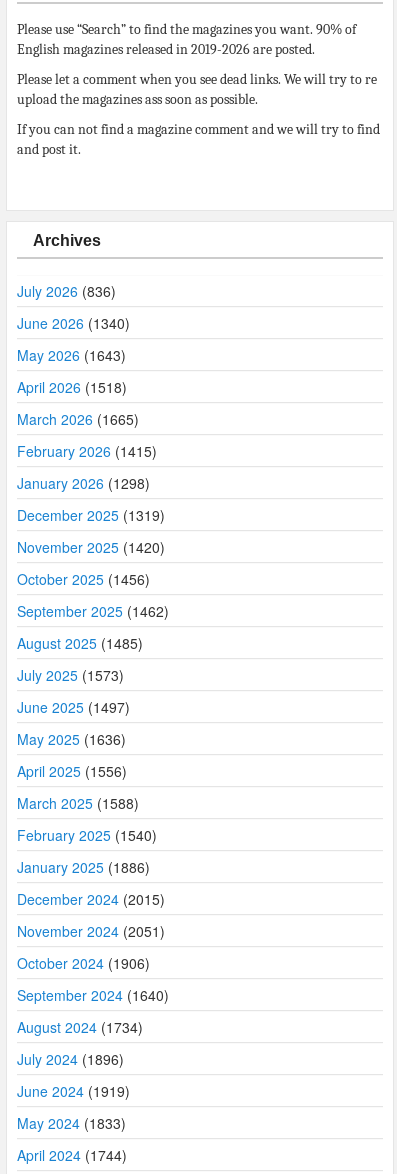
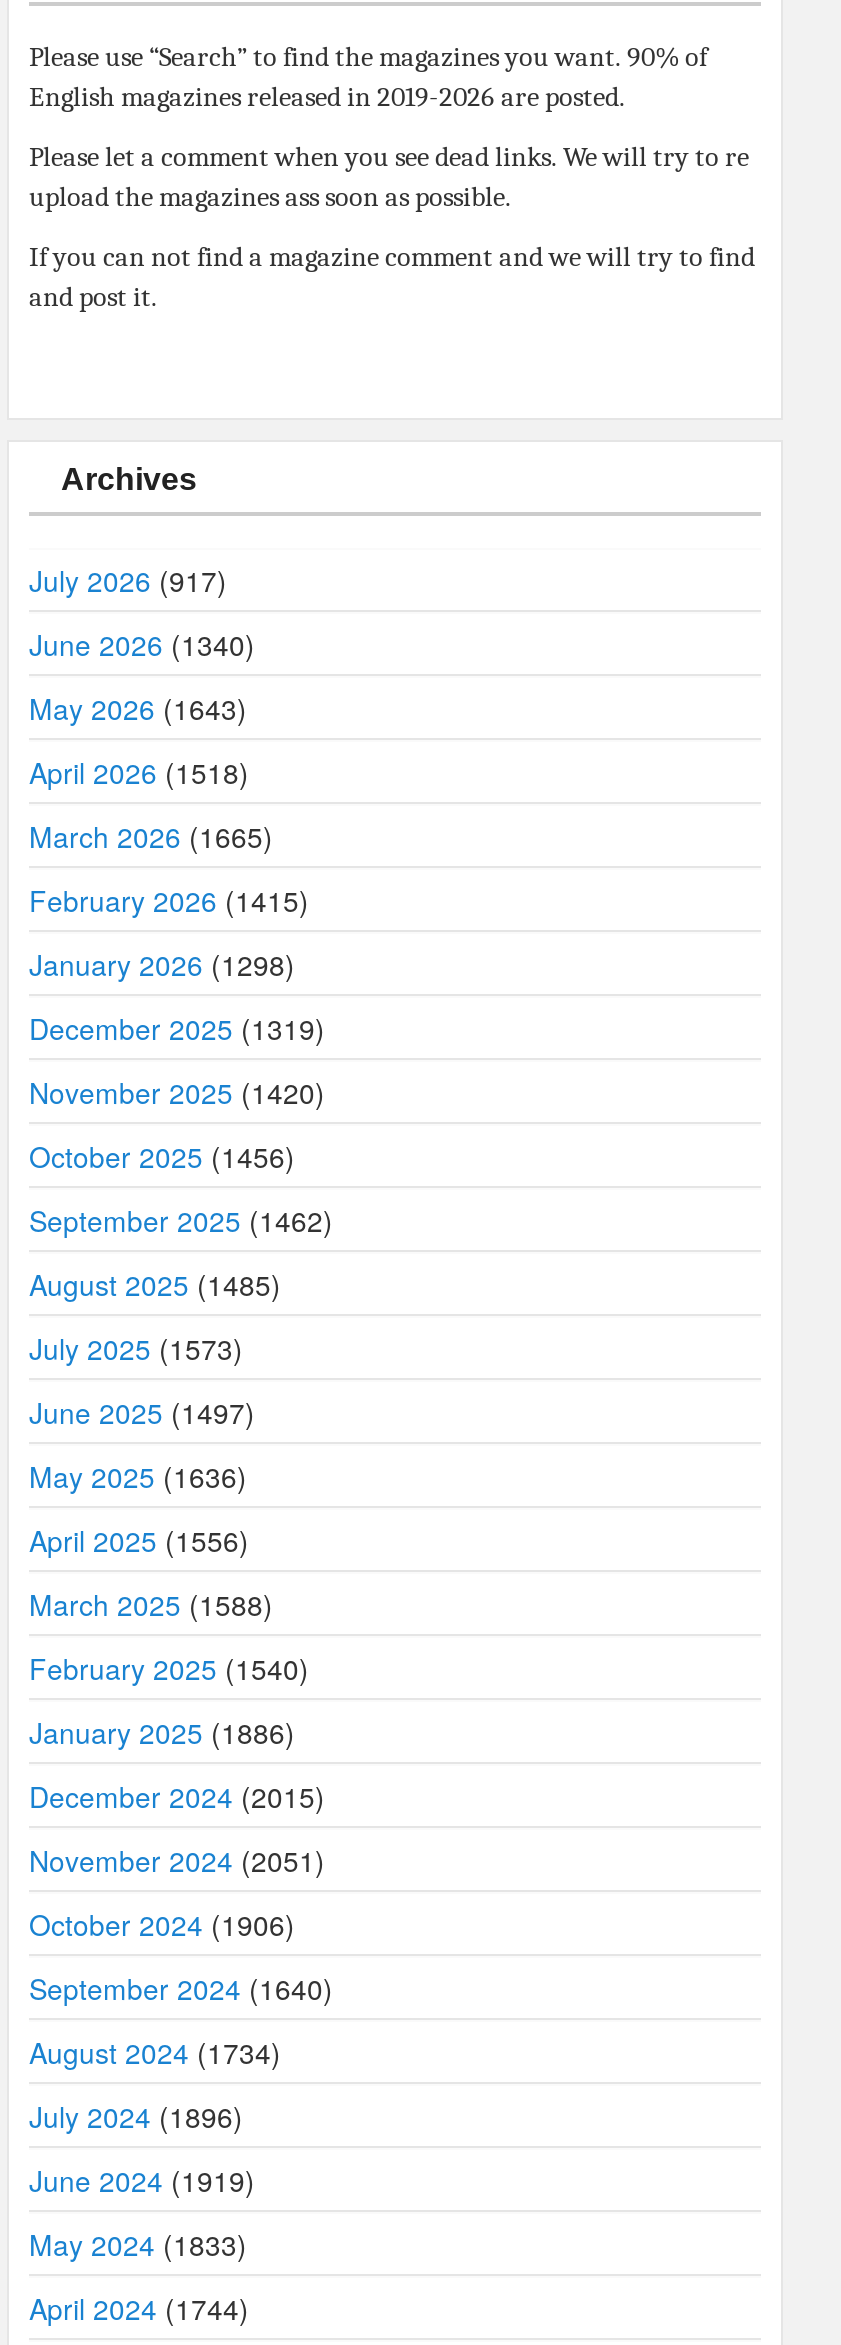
- July 2026 (836)
+ July 2026 (917)
